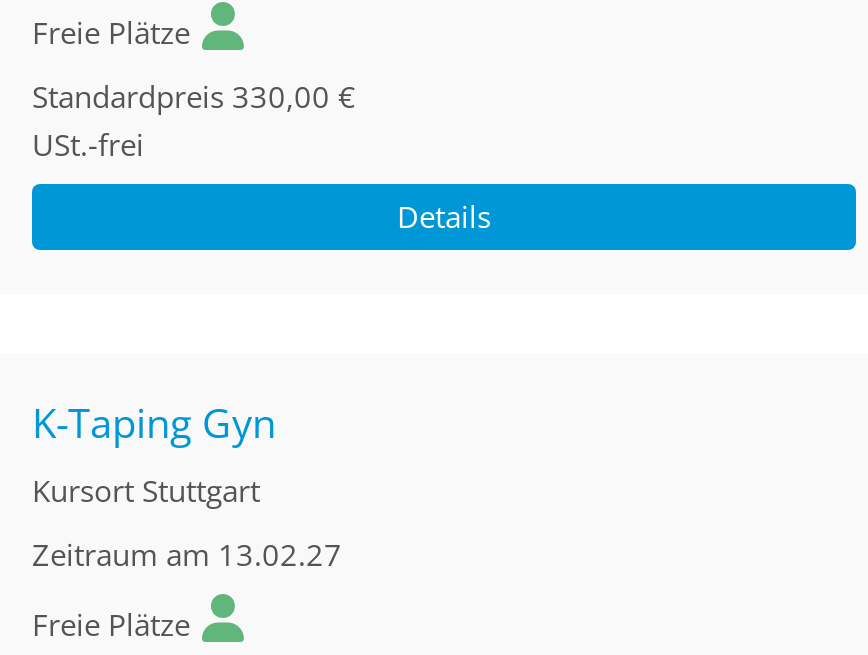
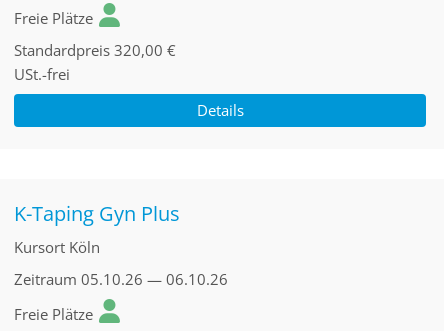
- Standardpreis 330,00 €
+ Standardpreis 320,00 €

- K-Taping Gyn
- Kursort Stuttgart
+ K-Taping Gyn Plus
+ Kursort Köln

- Zeitraum am 13.02.27
+ Zeitraum 05.10.26 — 06.10.26
